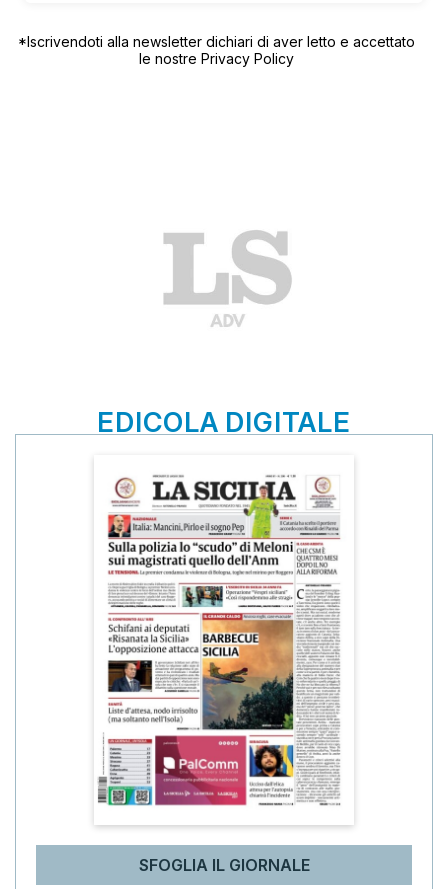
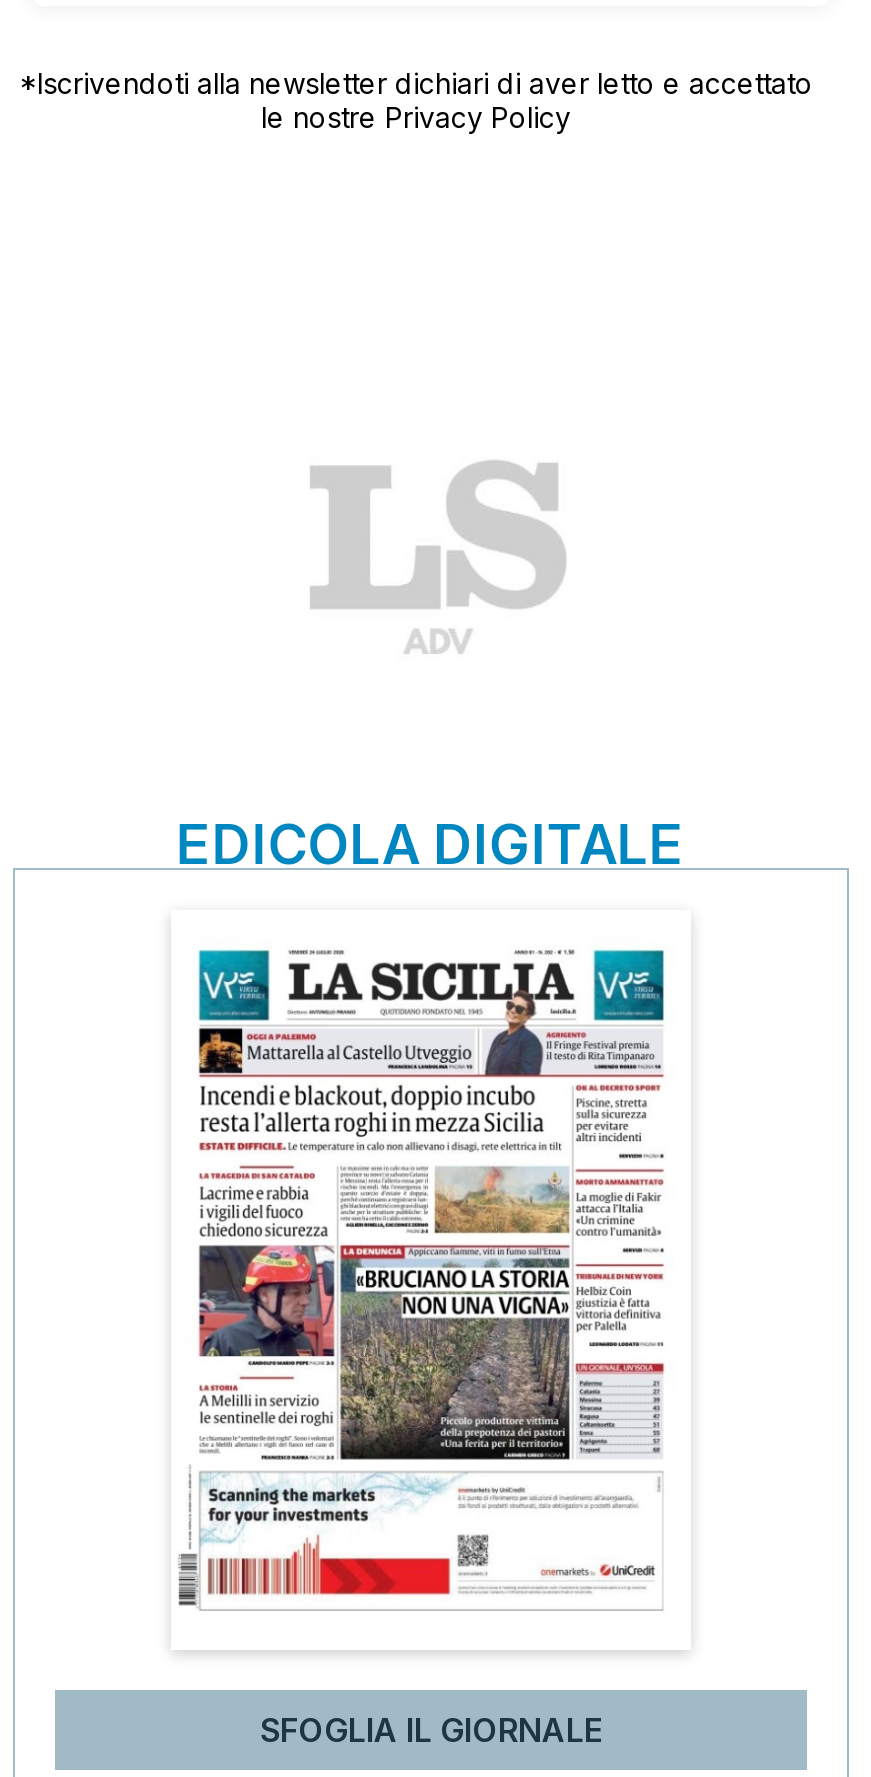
- [image]
+ [image]
